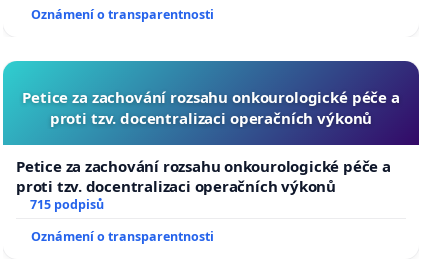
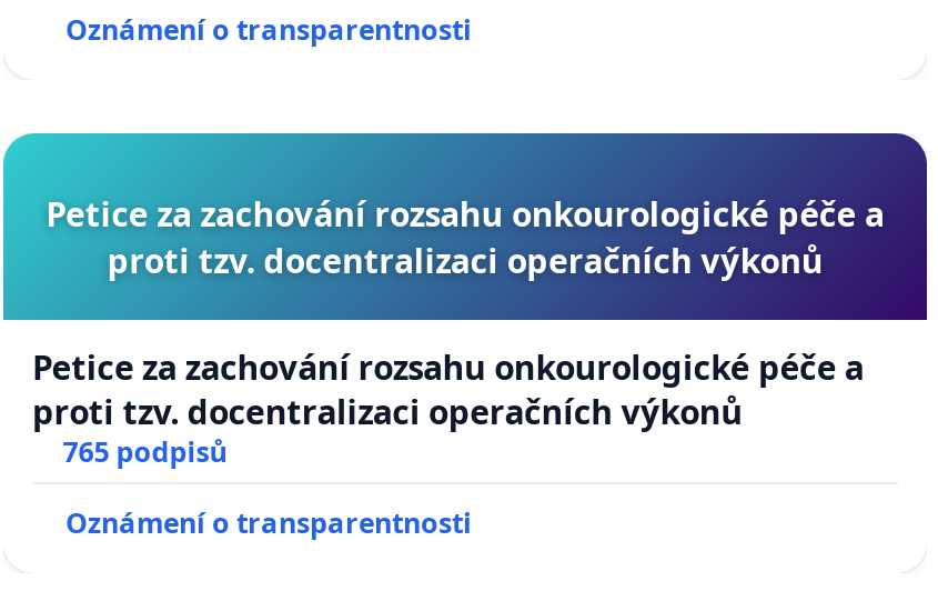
- 715 podpisů
+ 765 podpisů
